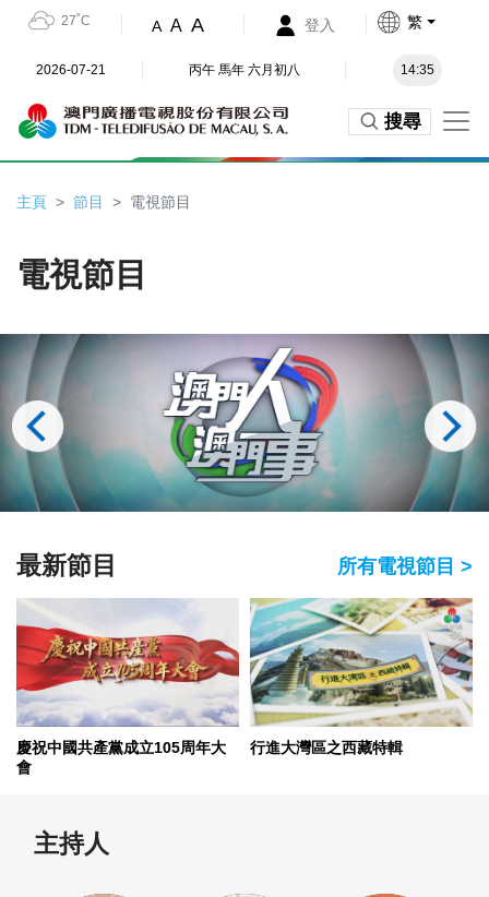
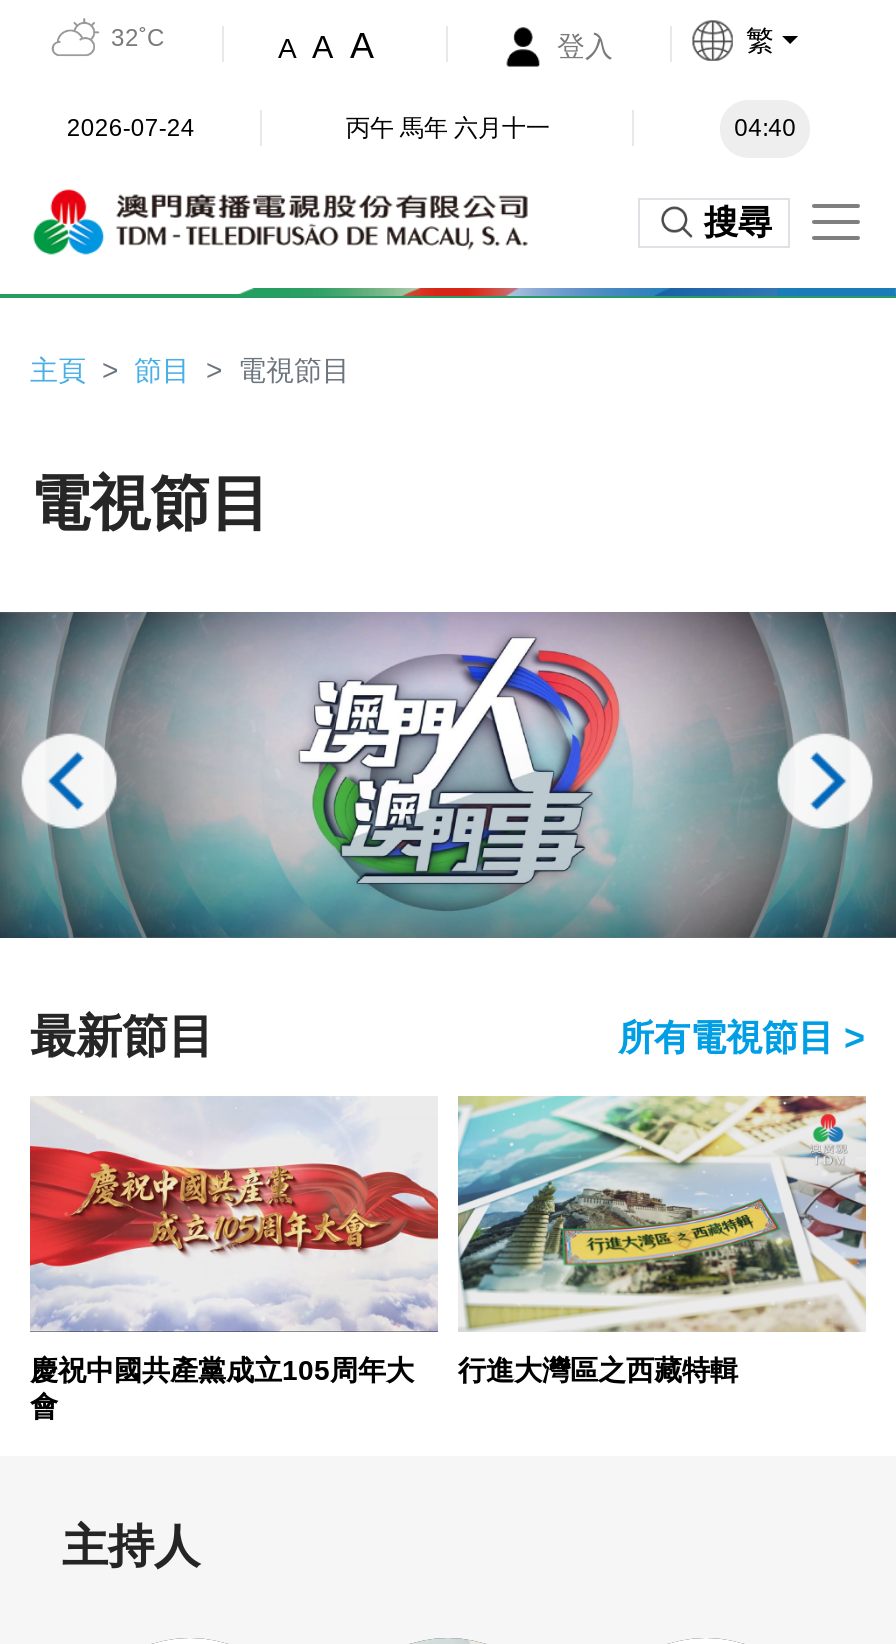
- 27˚C
+ 32˚C

- 2026-07-21
+ 2026-07-24

- 丙午 馬年 六月初八
+ 丙午 馬年 六月十一

- 14:35
+ 04:40
